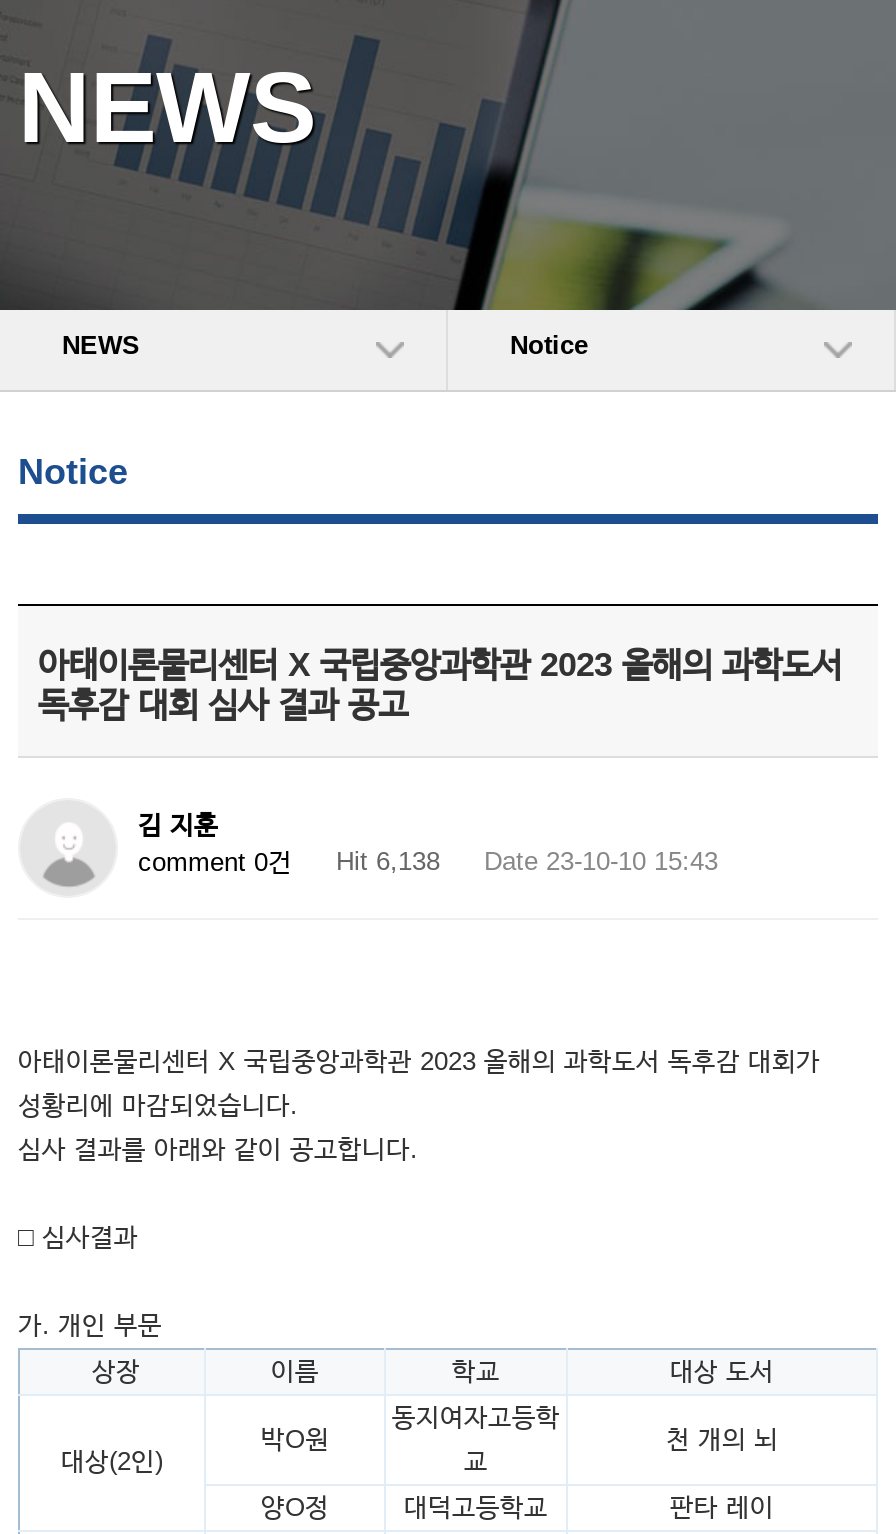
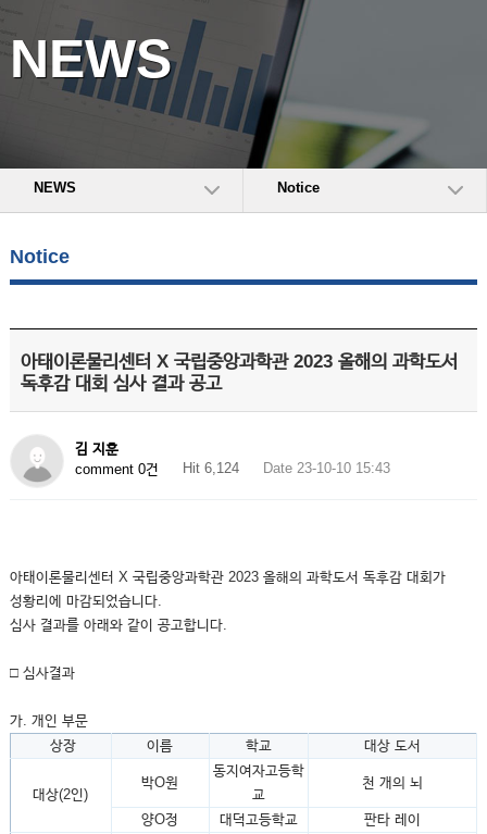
- comment 0건 Hit 6,138 Date 23-10-10 15:43
+ comment 0건 Hit 6,124 Date 23-10-10 15:43
